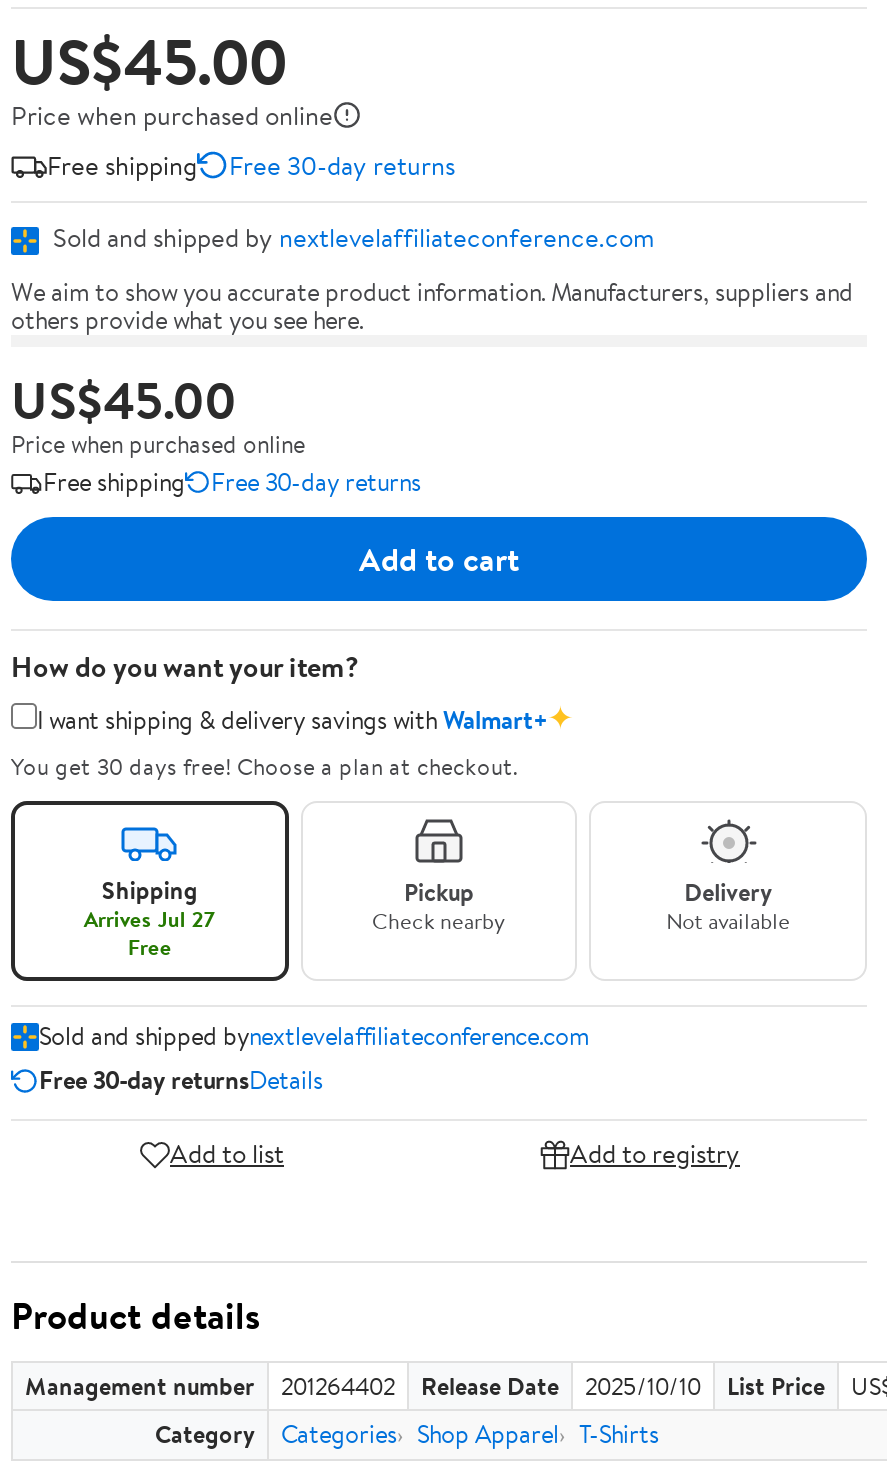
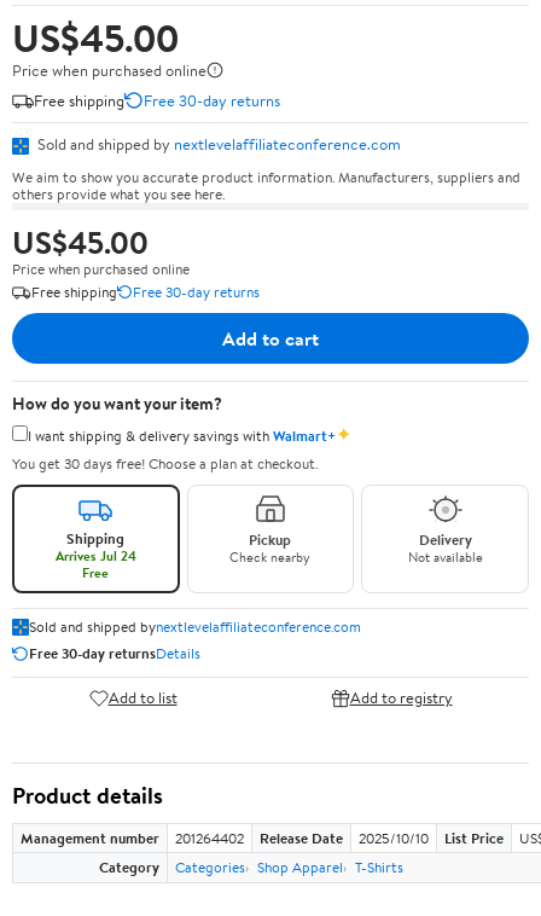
- Arrives Jul 27
+ Arrives Jul 24
